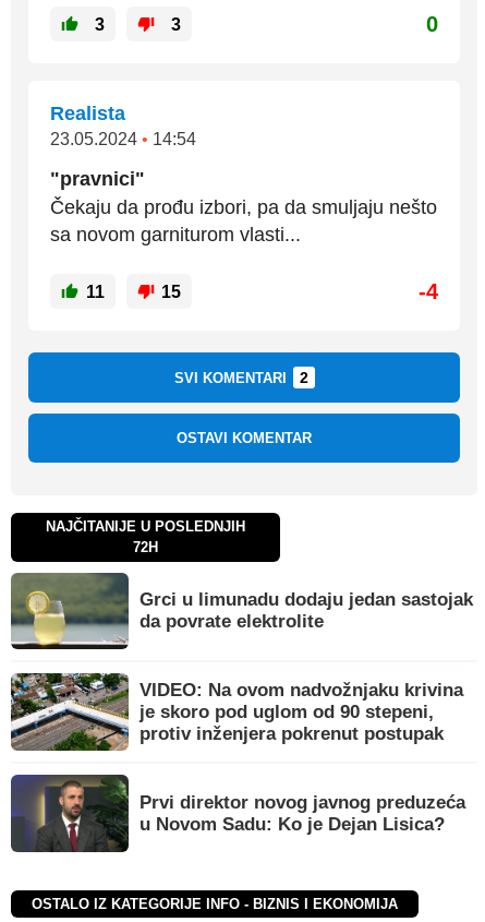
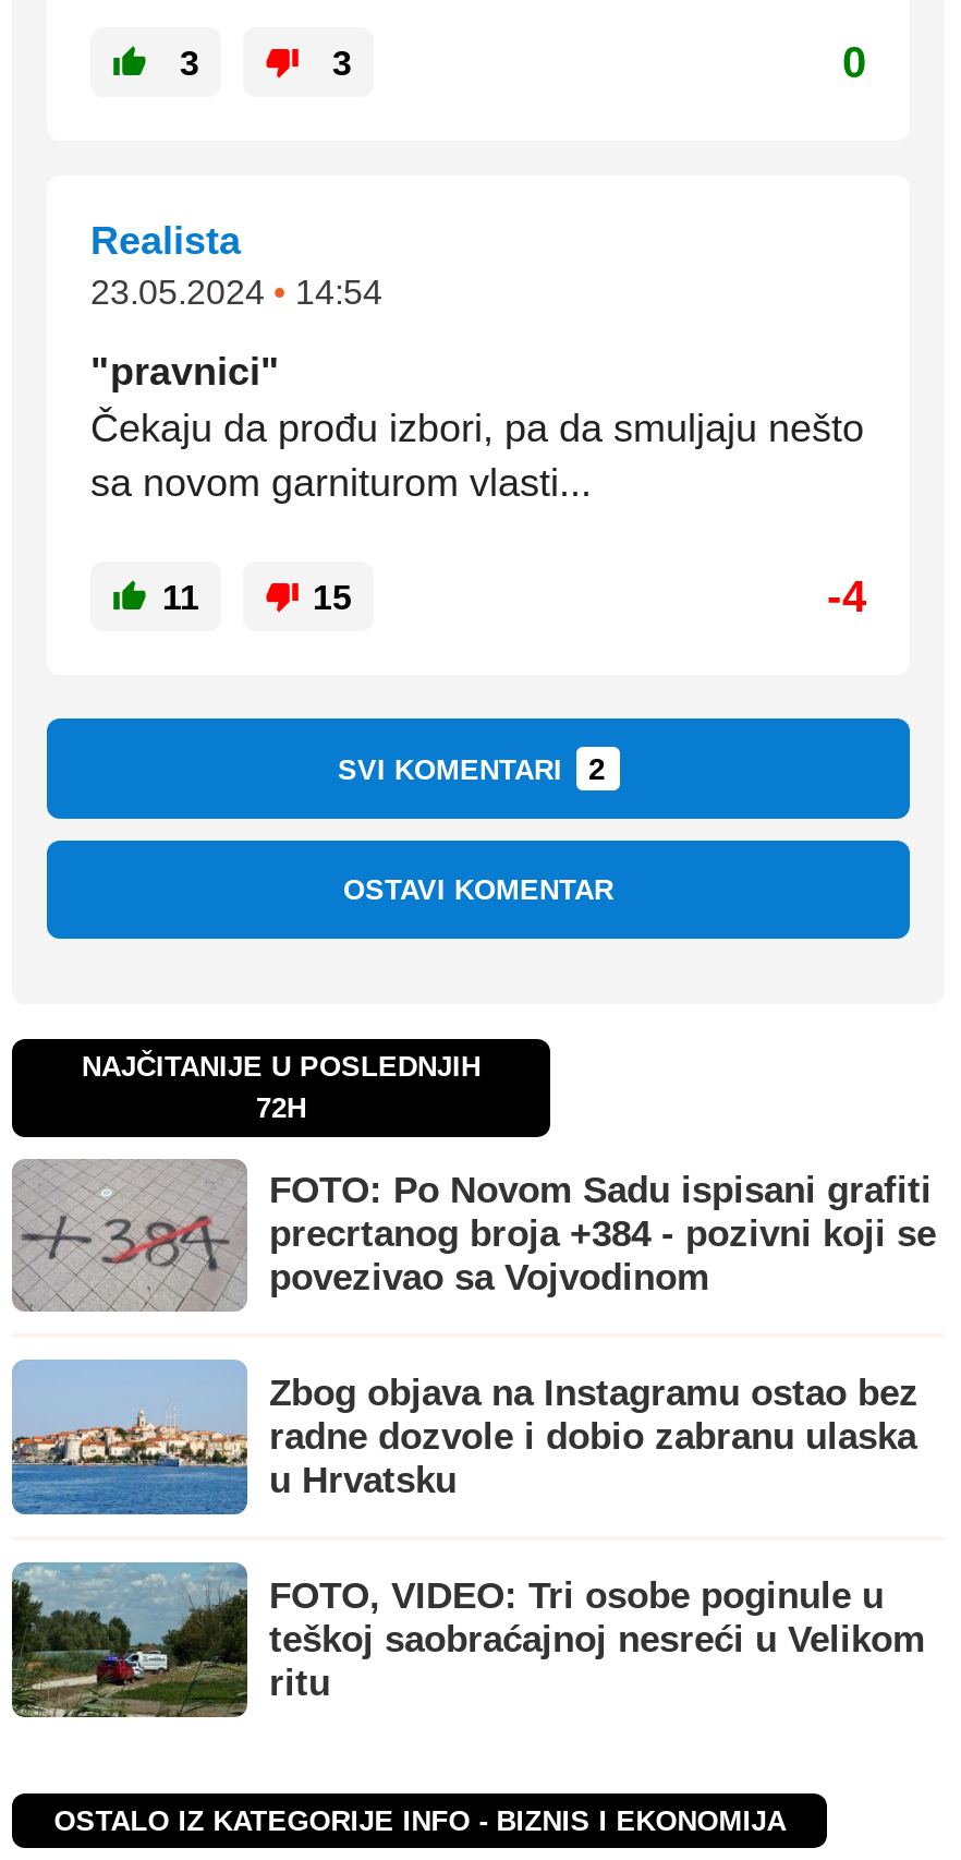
- [image]
- Grci u limunadu dodaju jedan sastojak
- da povrate elektrolite
+ [image]
+ FOTO: Po Novom Sadu ispisani grafiti
+ precrtanog broja +384 - pozivni koji se
+ povezivao sa Vojvodinom

- [image]
- VIDEO: Na ovom nadvožnjaku krivina
- je skoro pod uglom od 90 stepeni,
- protiv inženjera pokrenut postupak
+ [image]
+ Zbog objava na Instagramu ostao bez
+ radne dozvole i dobio zabranu ulaska
+ u Hrvatsku

- [image]
- Prvi direktor novog javnog preduzeća
- u Novom Sadu: Ko je Dejan Lisica?
+ [image]
+ FOTO, VIDEO: Tri osobe poginule u
+ teškoj saobraćajnoj nesreći u Velikom
+ ritu
